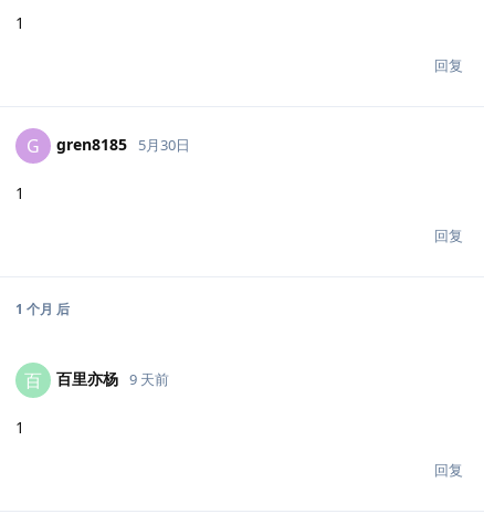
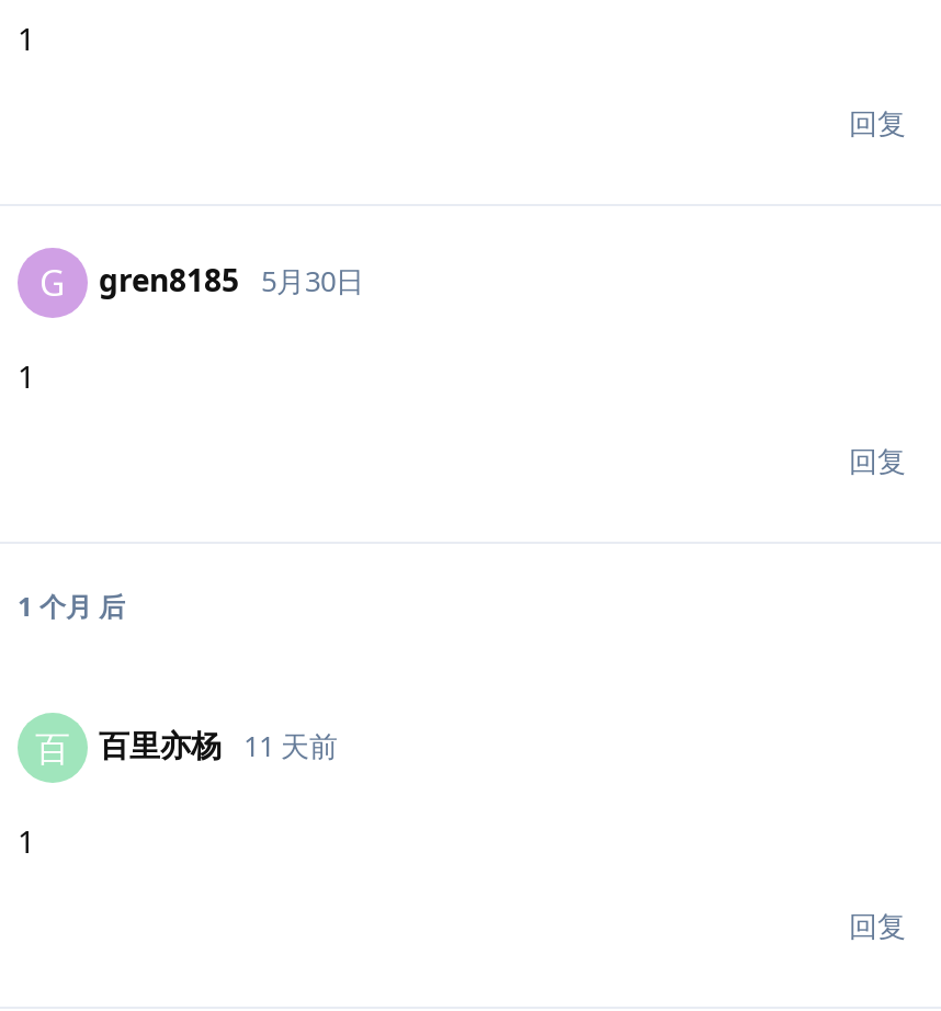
- 百里亦杨 9 天前
+ 百里亦杨 11 天前
